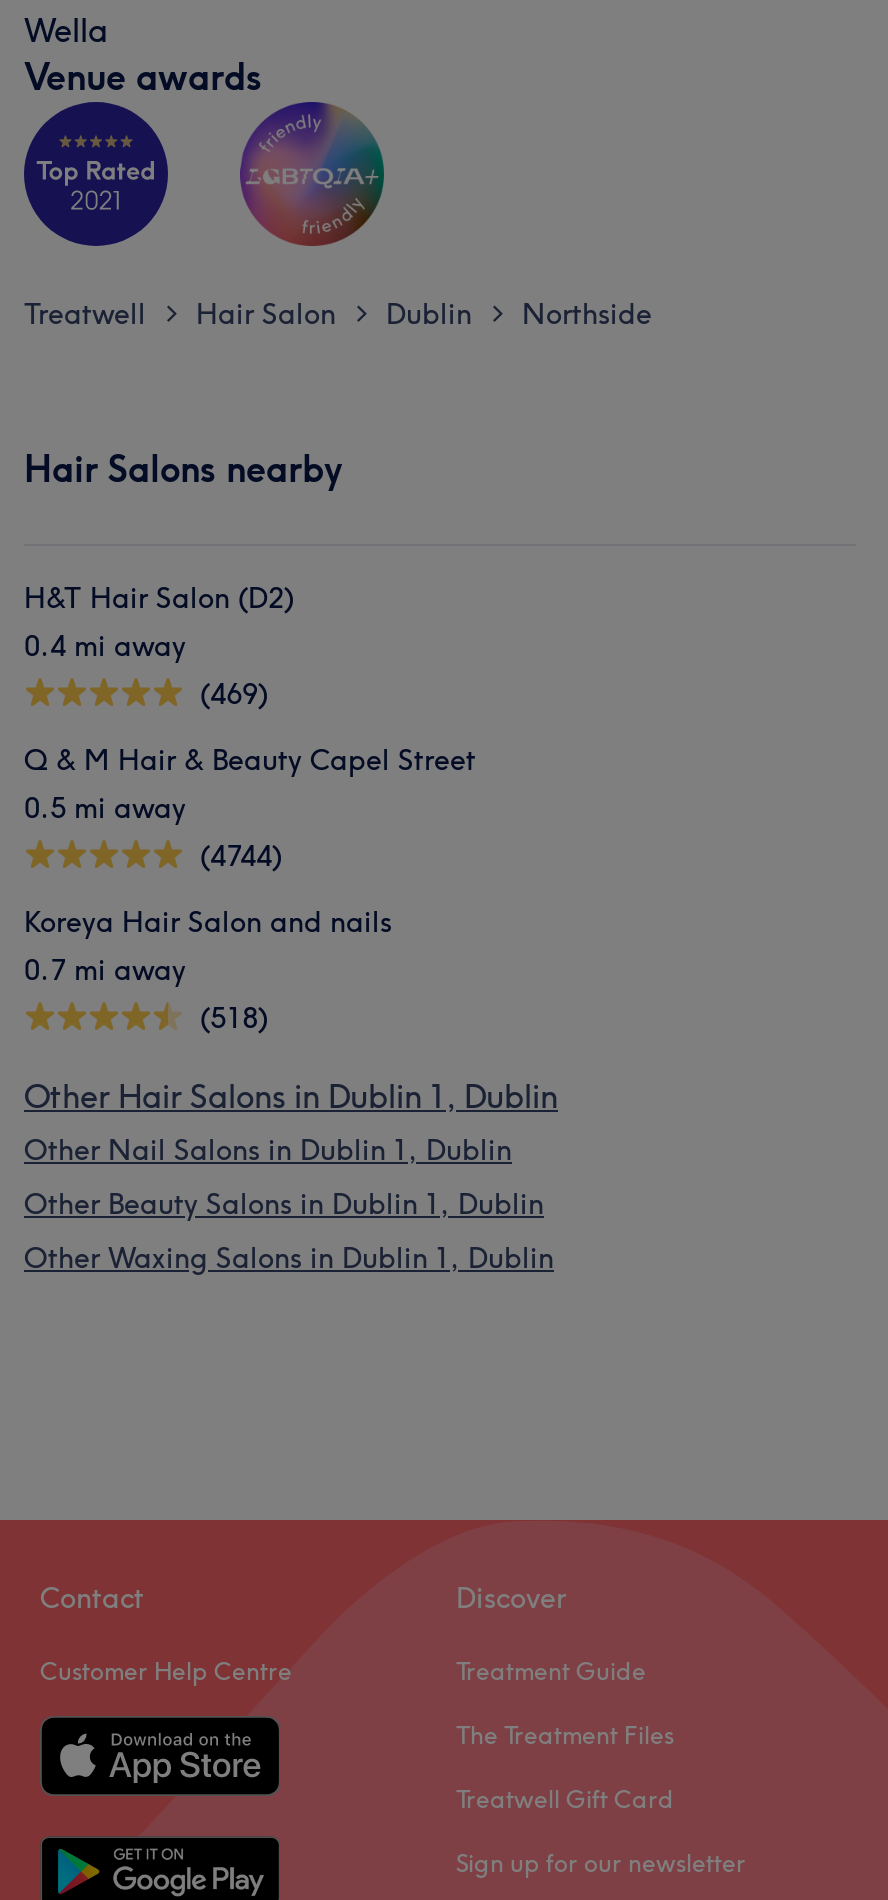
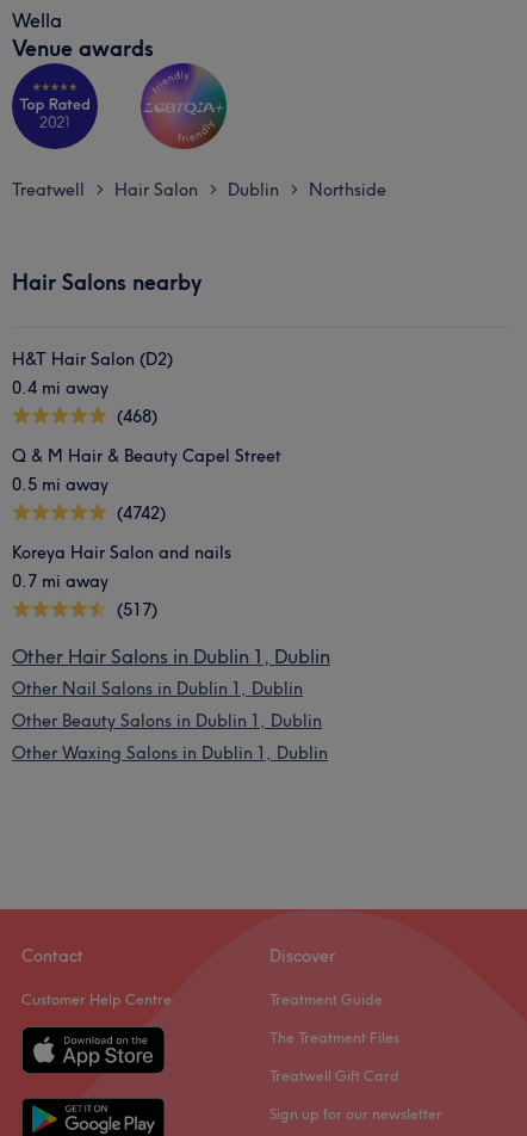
- (469)
+ (468)

- (4744)
+ (4742)

- (518)
+ (517)
